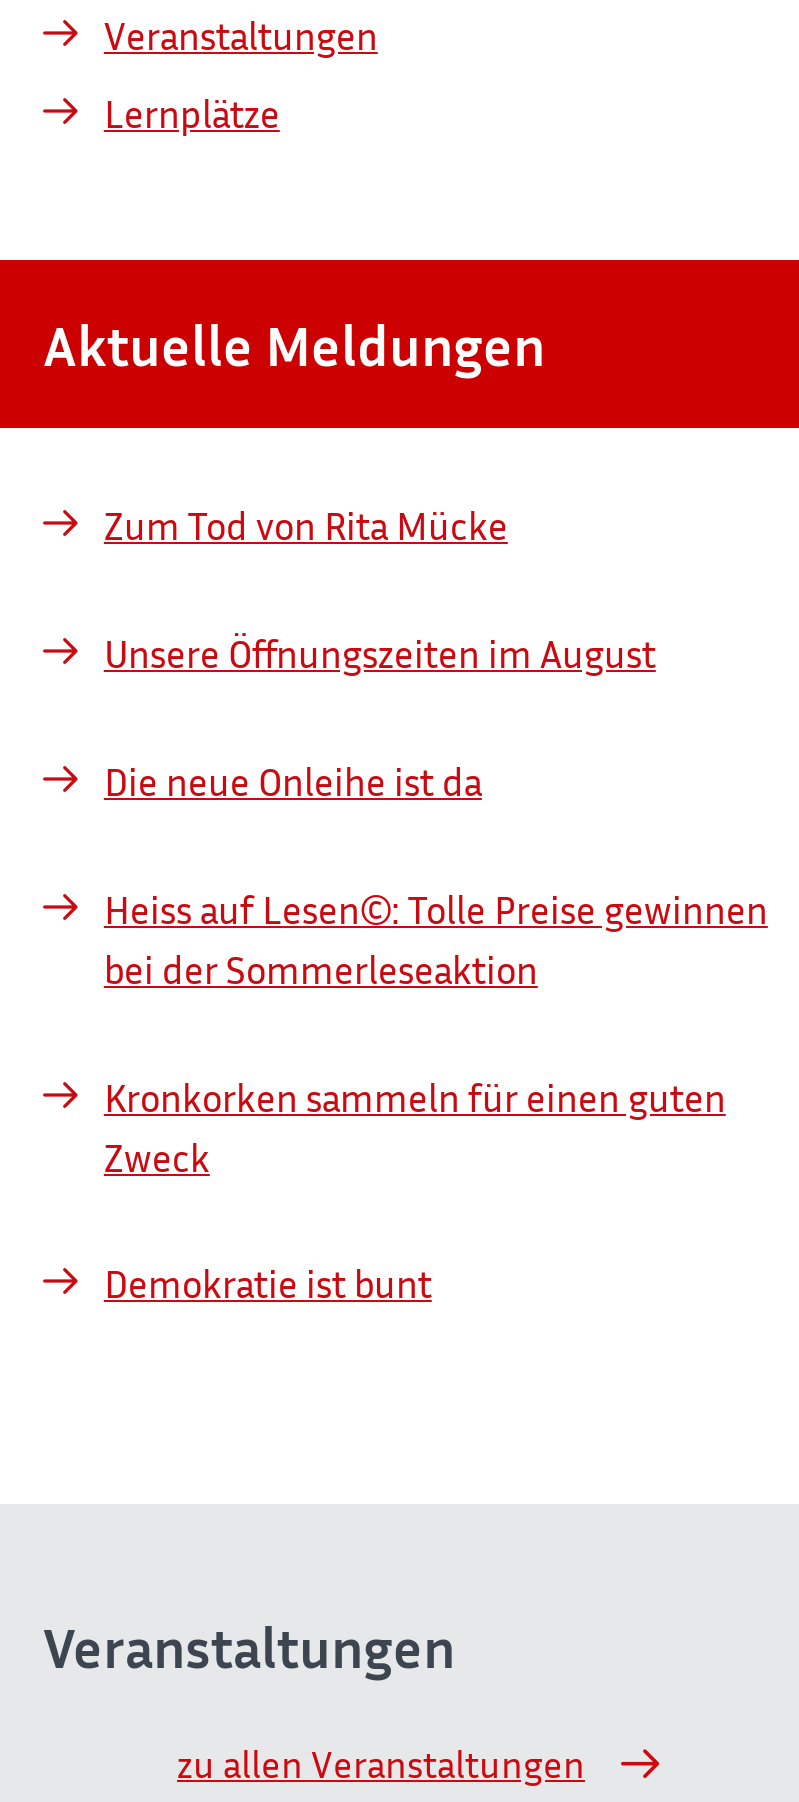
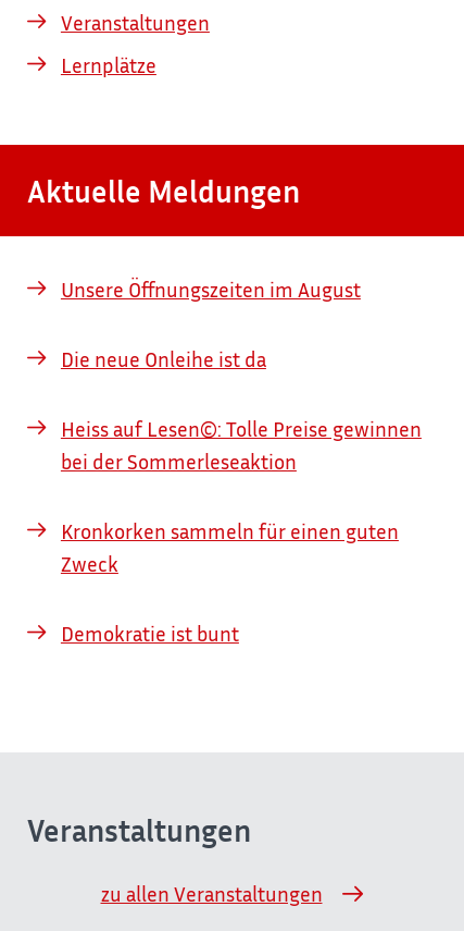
- Zum Tod von Rita Mücke
